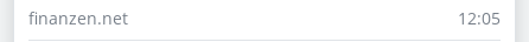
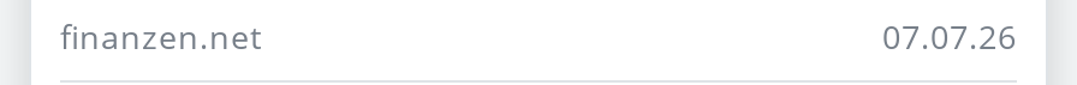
- 12:05
+ 07.07.26
